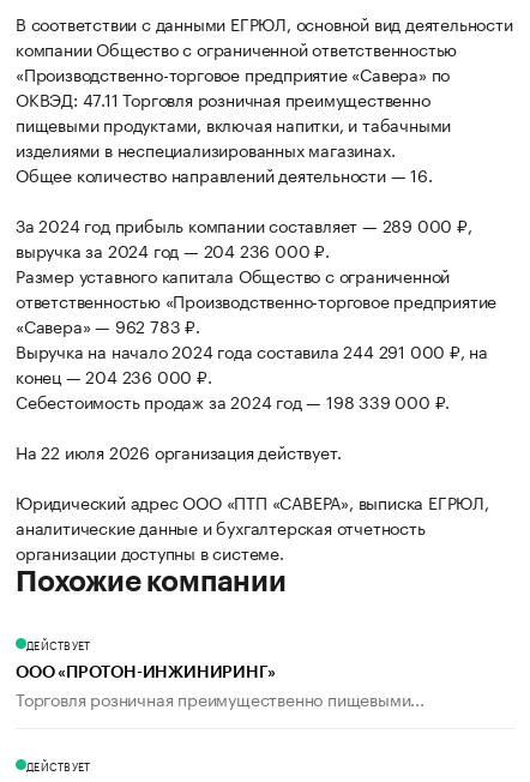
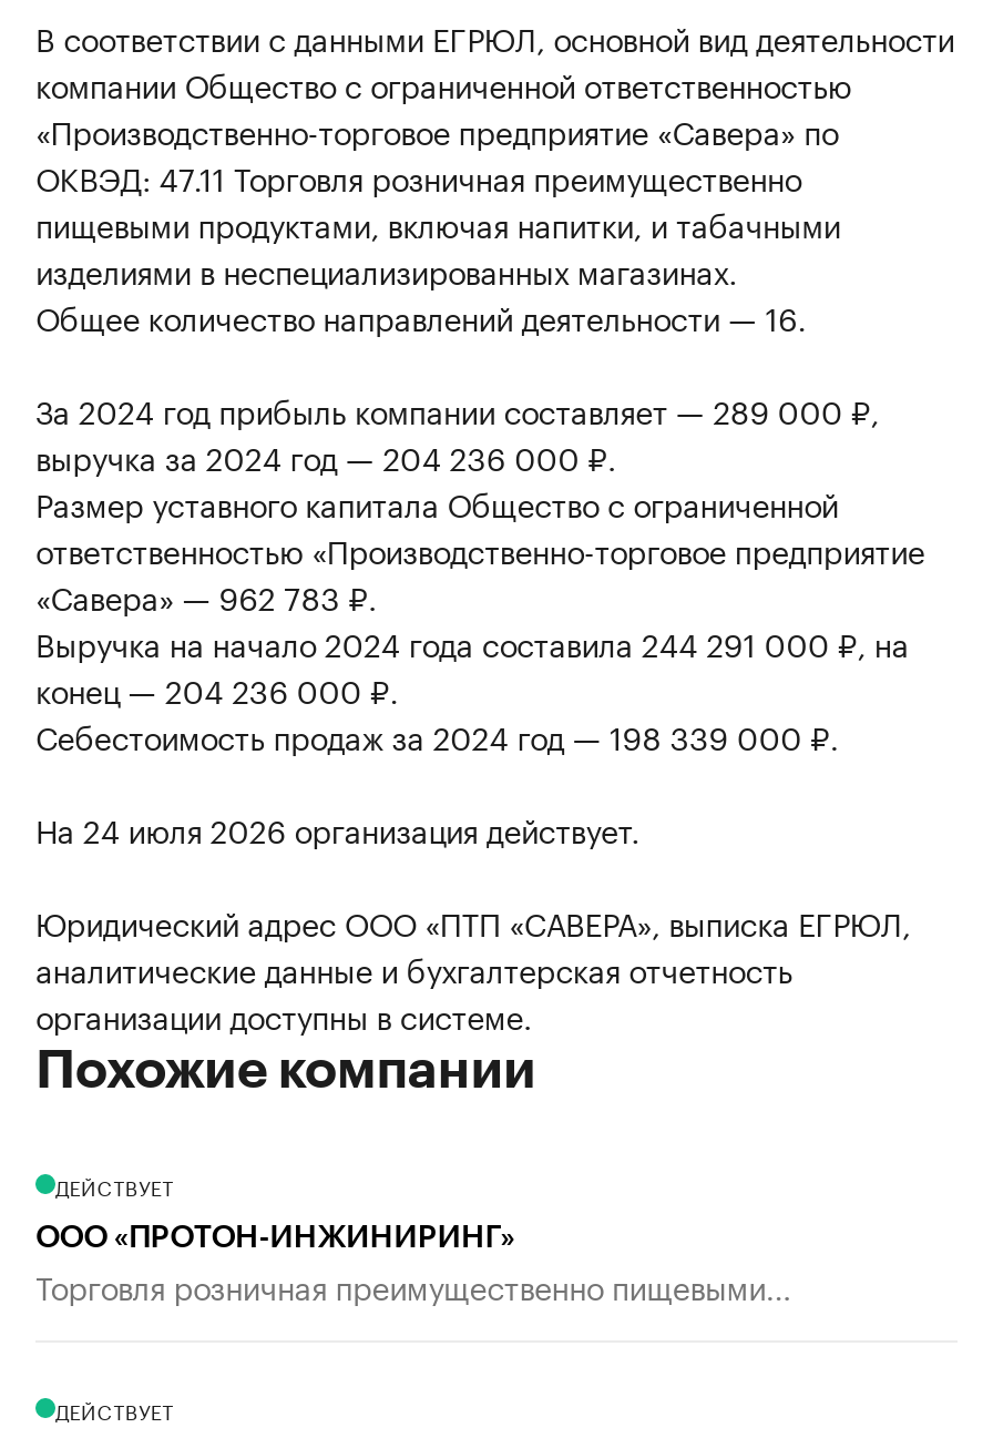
- На 22 июля 2026 организация действует.
+ На 24 июля 2026 организация действует.
